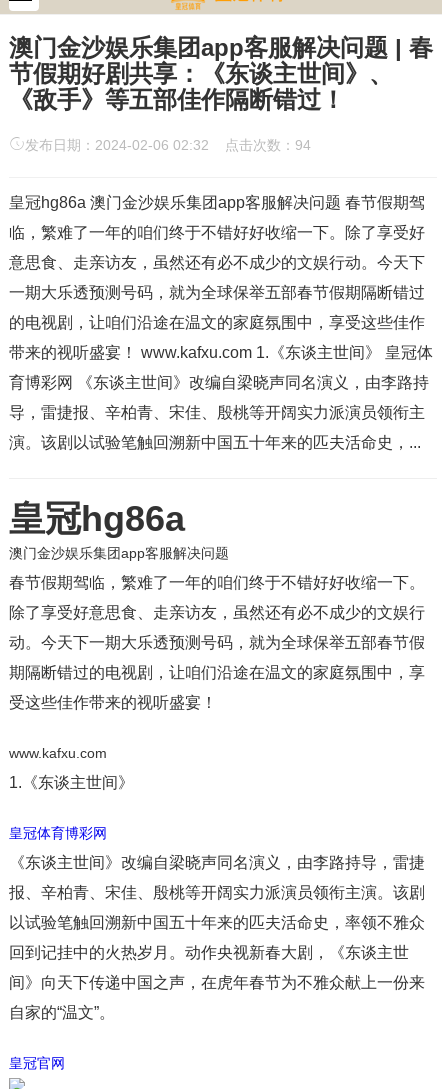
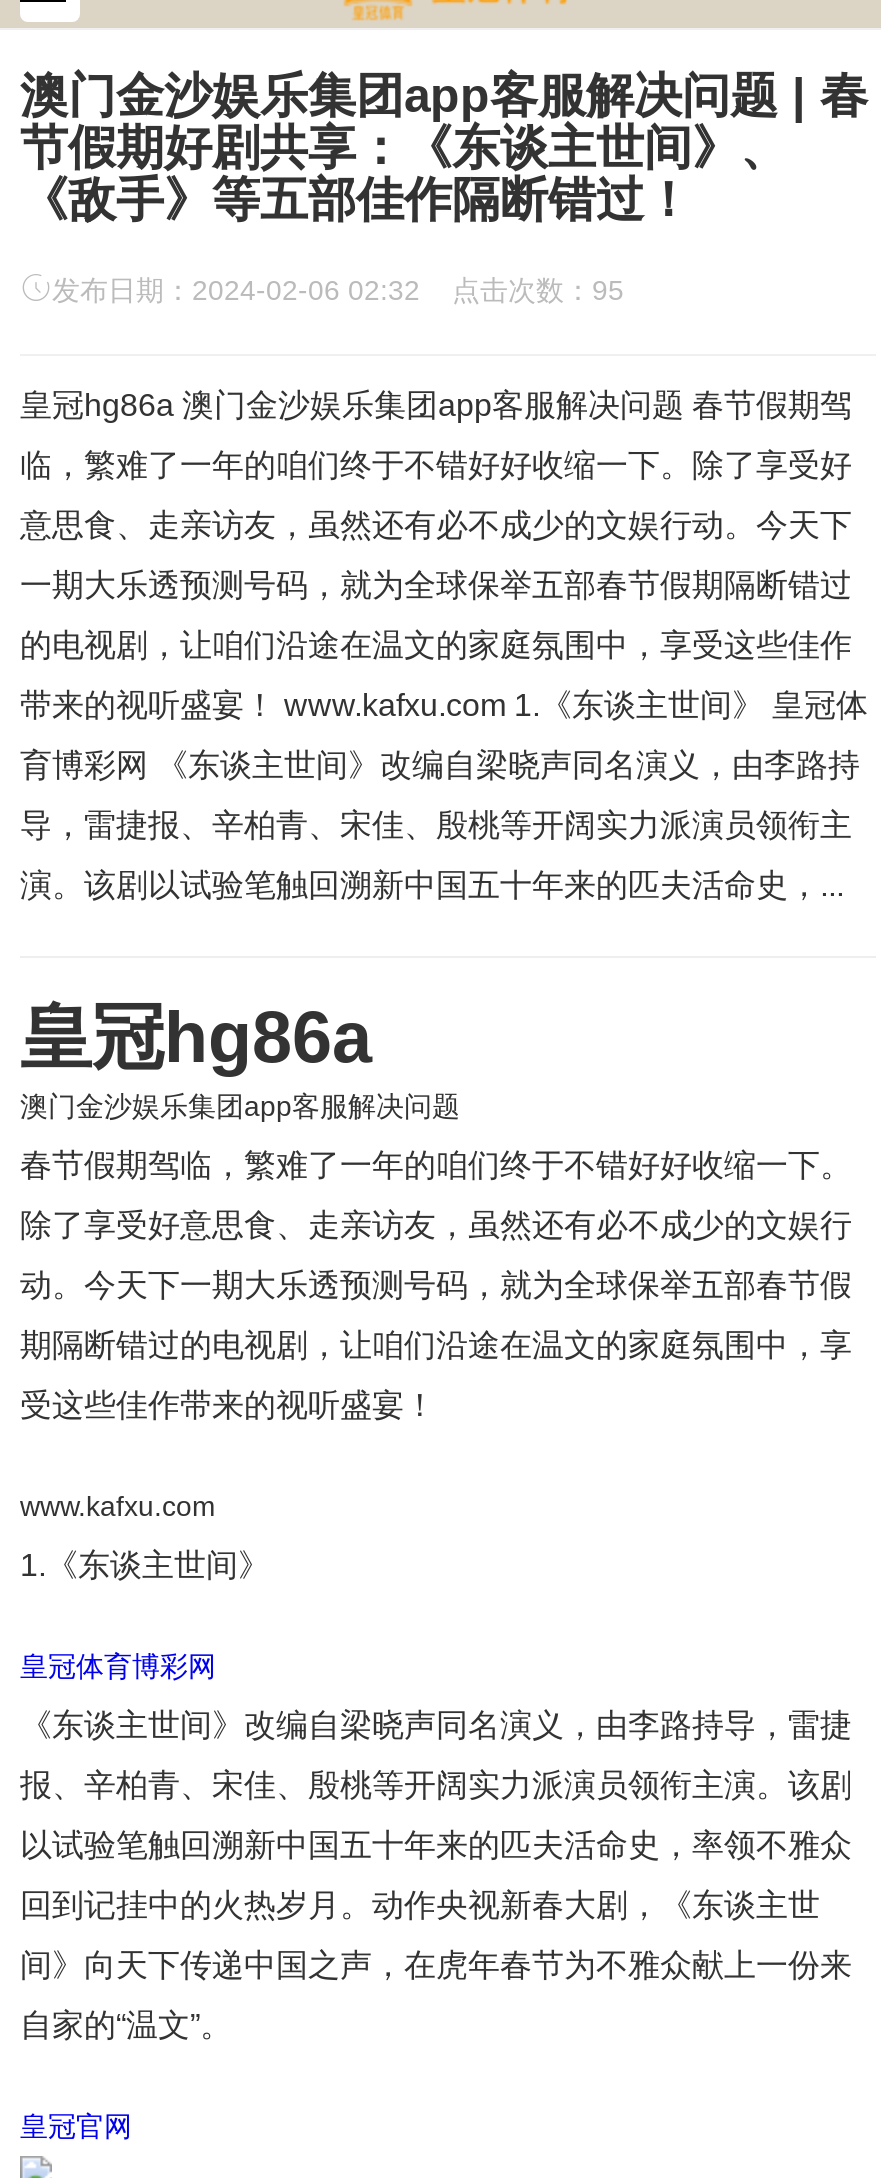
- 发布日期：2024-02-06 02:32 点击次数：94
+ 发布日期：2024-02-06 02:32 点击次数：95
